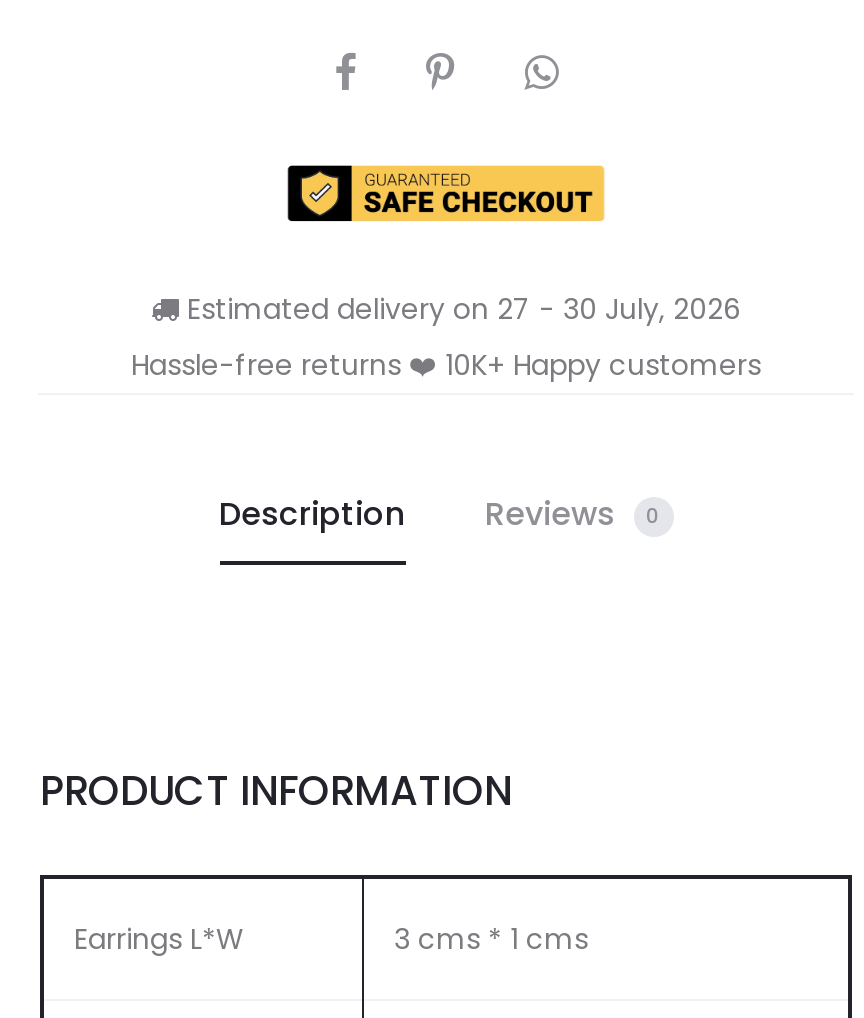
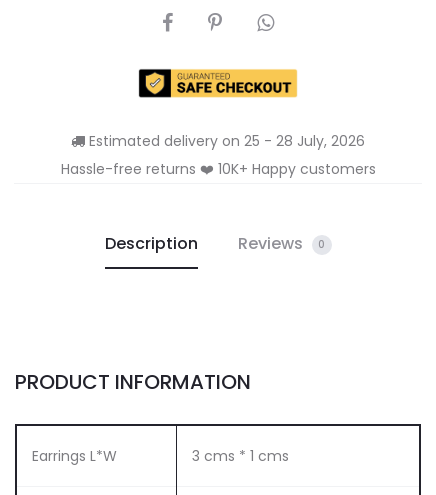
- Estimated delivery on 27 - 30 July, 2026
+ Estimated delivery on 25 - 28 July, 2026
